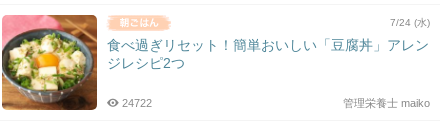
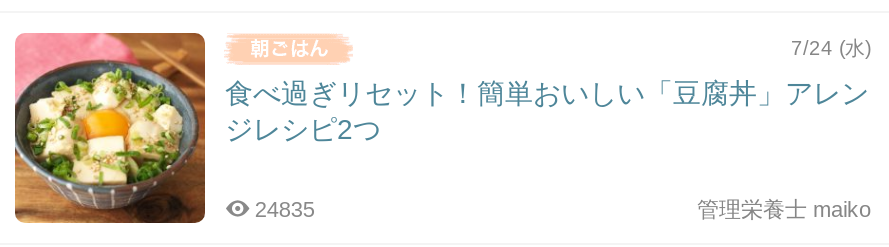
- 24722
+ 24835
